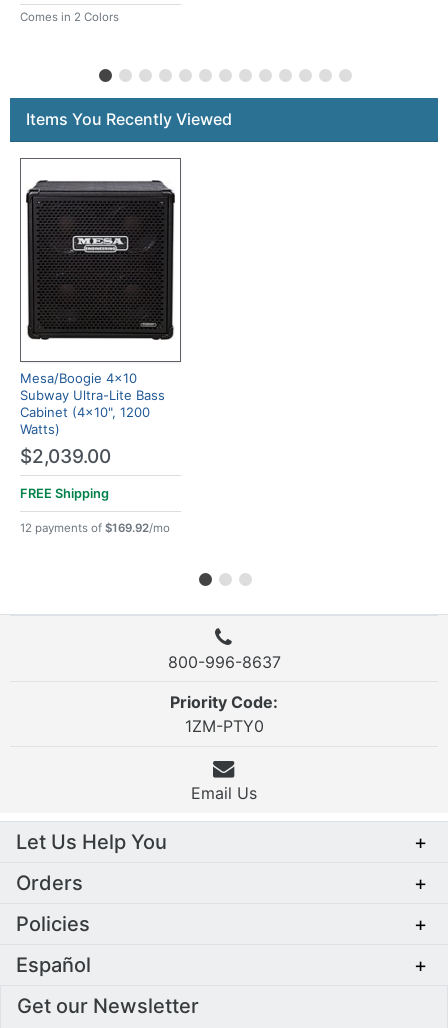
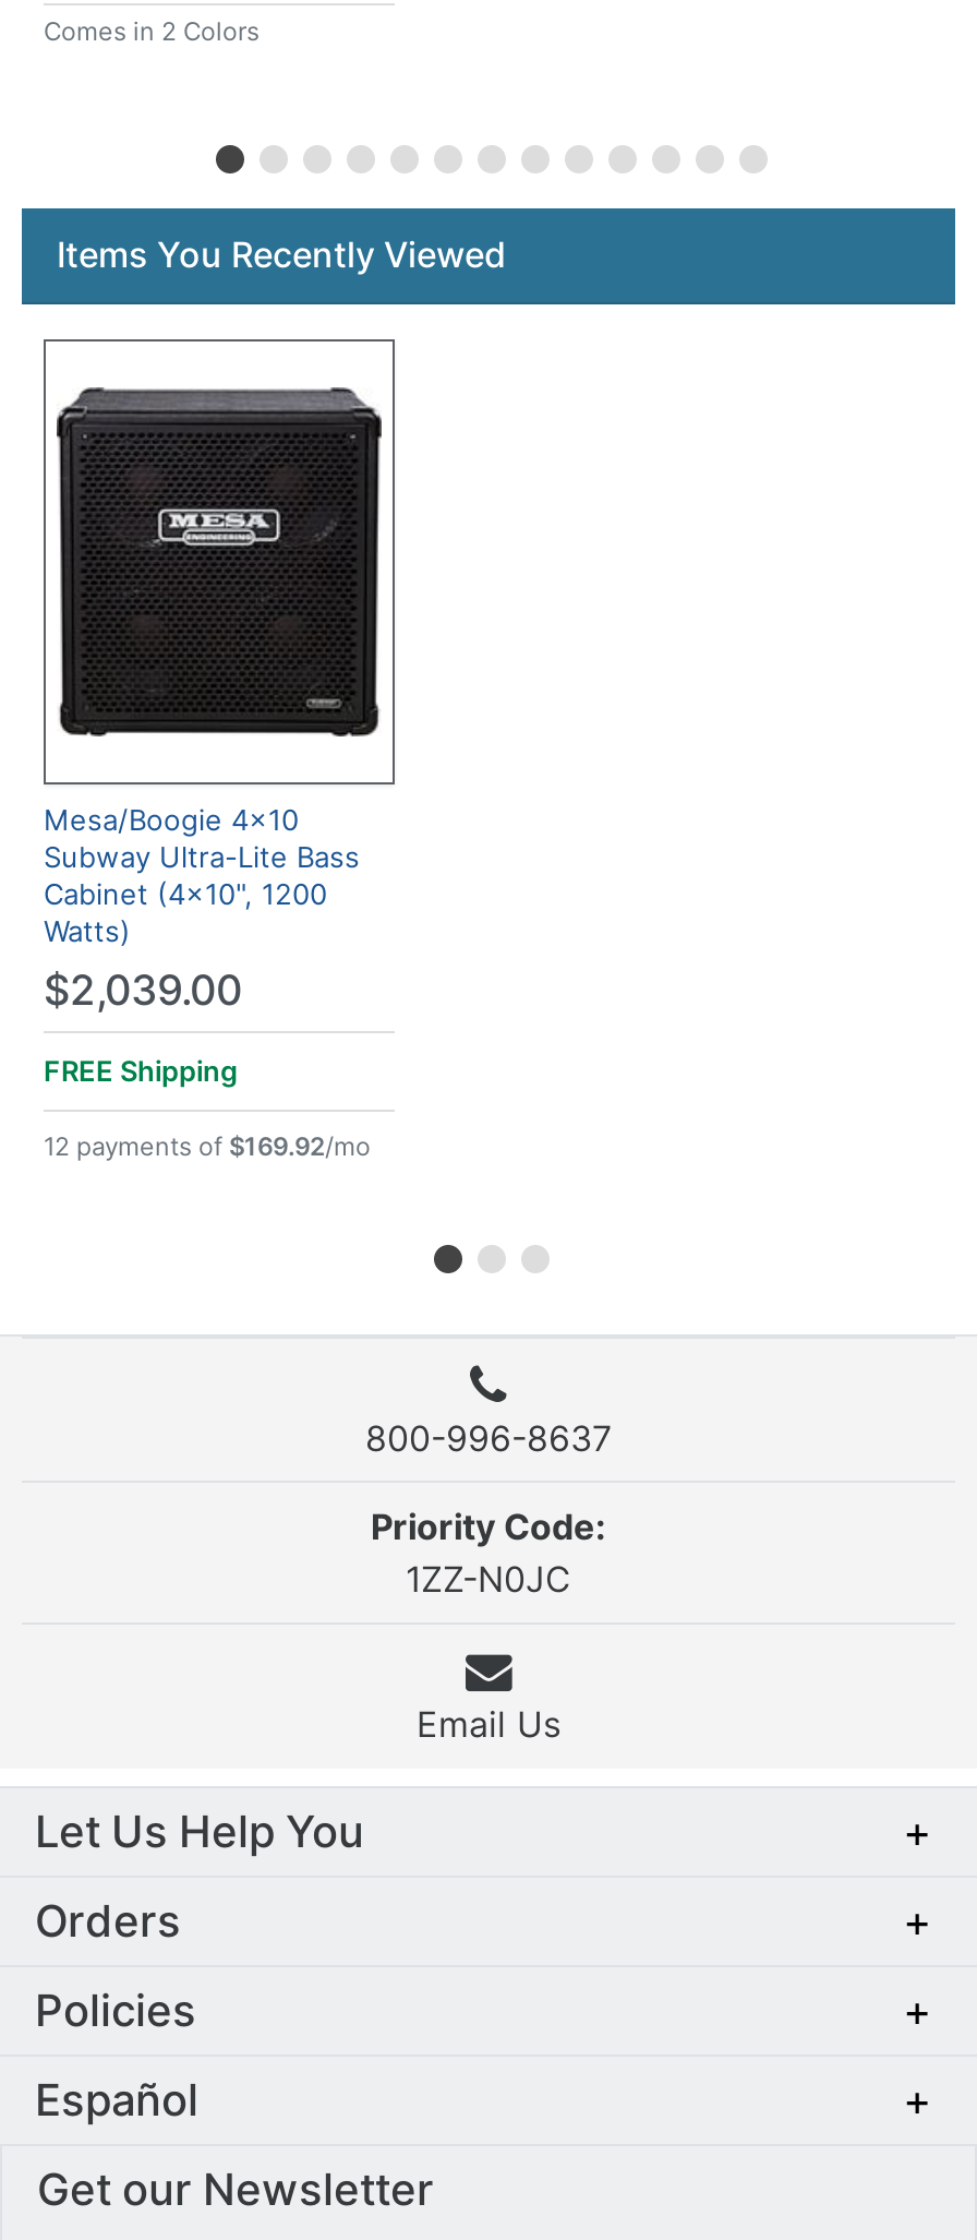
- 1ZM-PTY0
+ 1ZZ-N0JC
